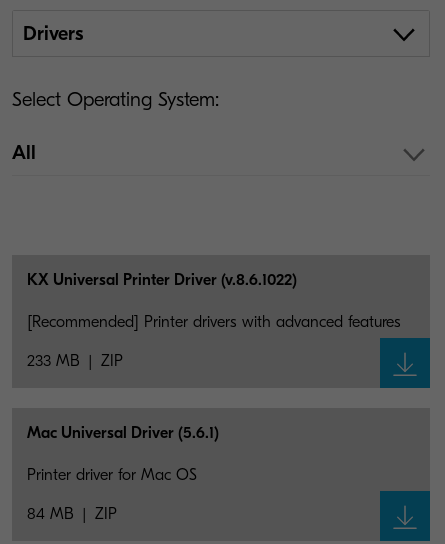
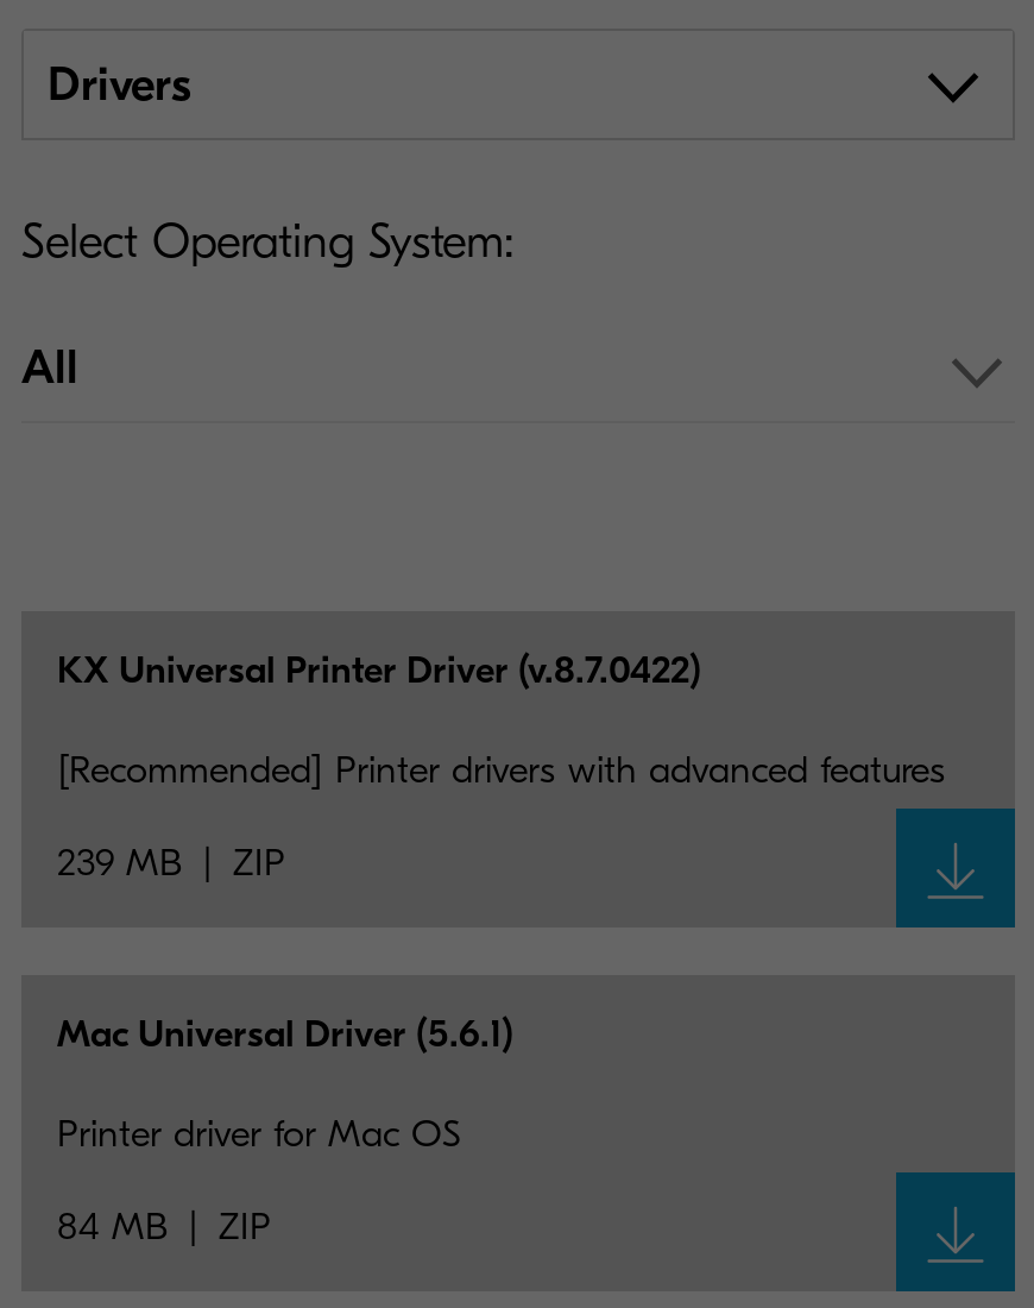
- KX Universal Printer Driver (v.8.6.1022)
+ KX Universal Printer Driver (v.8.7.0422)

- 233 MB ZIP
+ 239 MB ZIP
